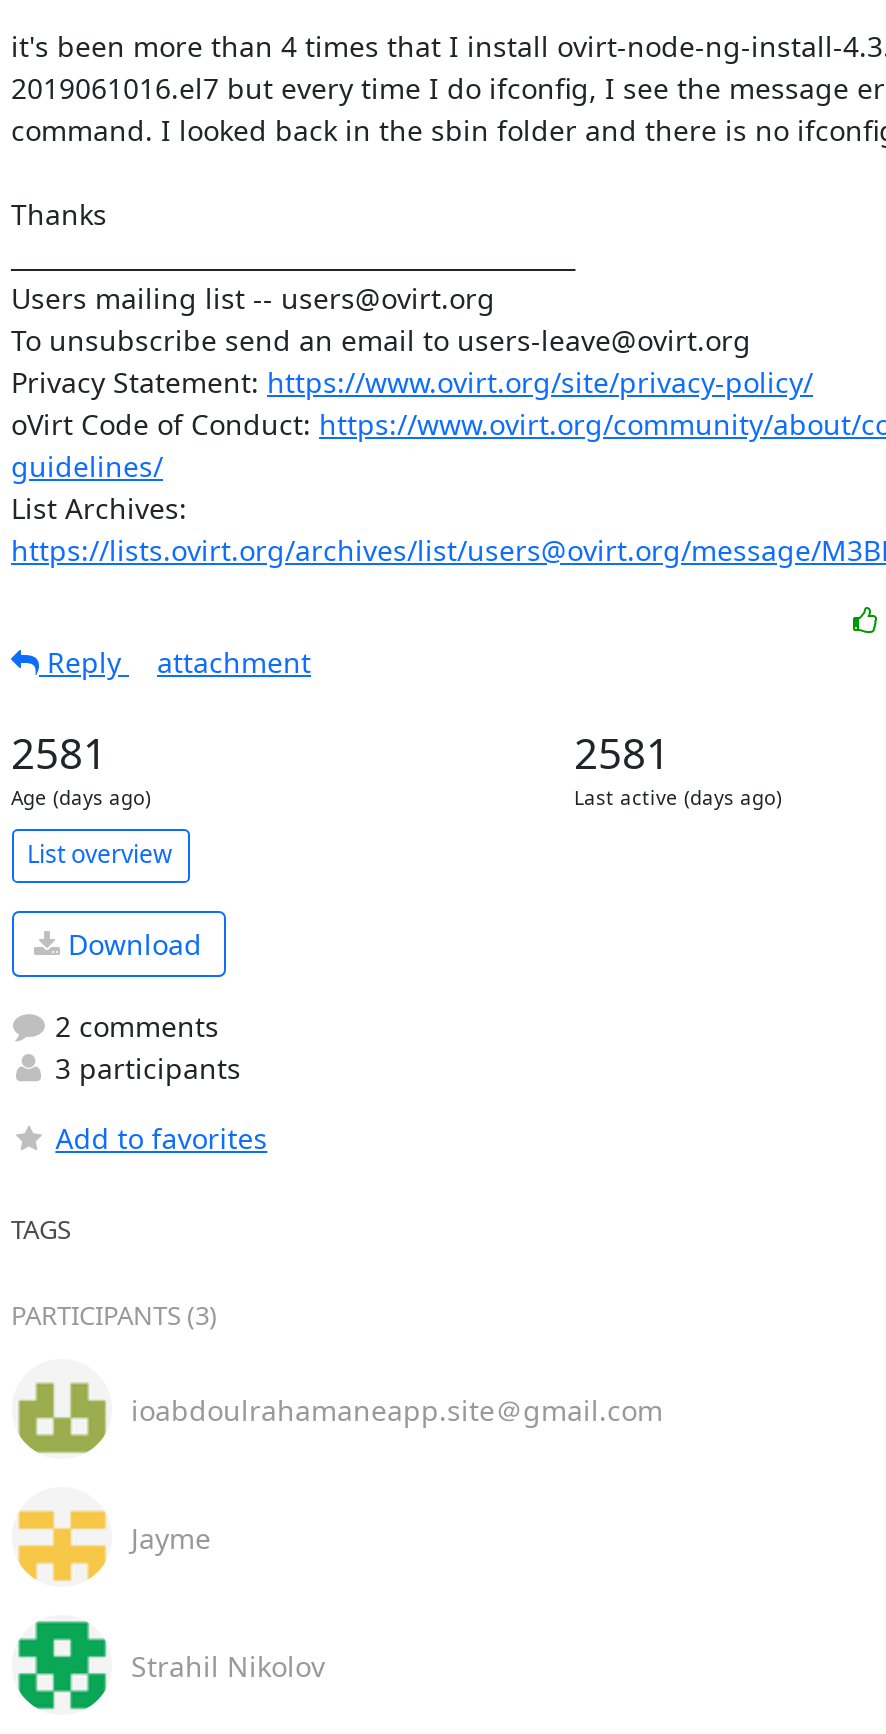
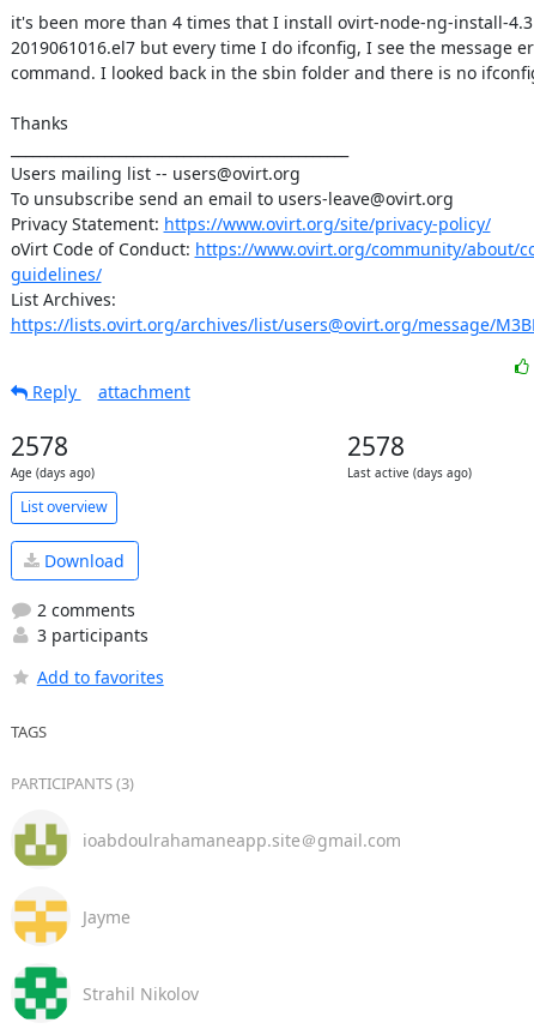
- 2581
+ 2578

- 2581
+ 2578
